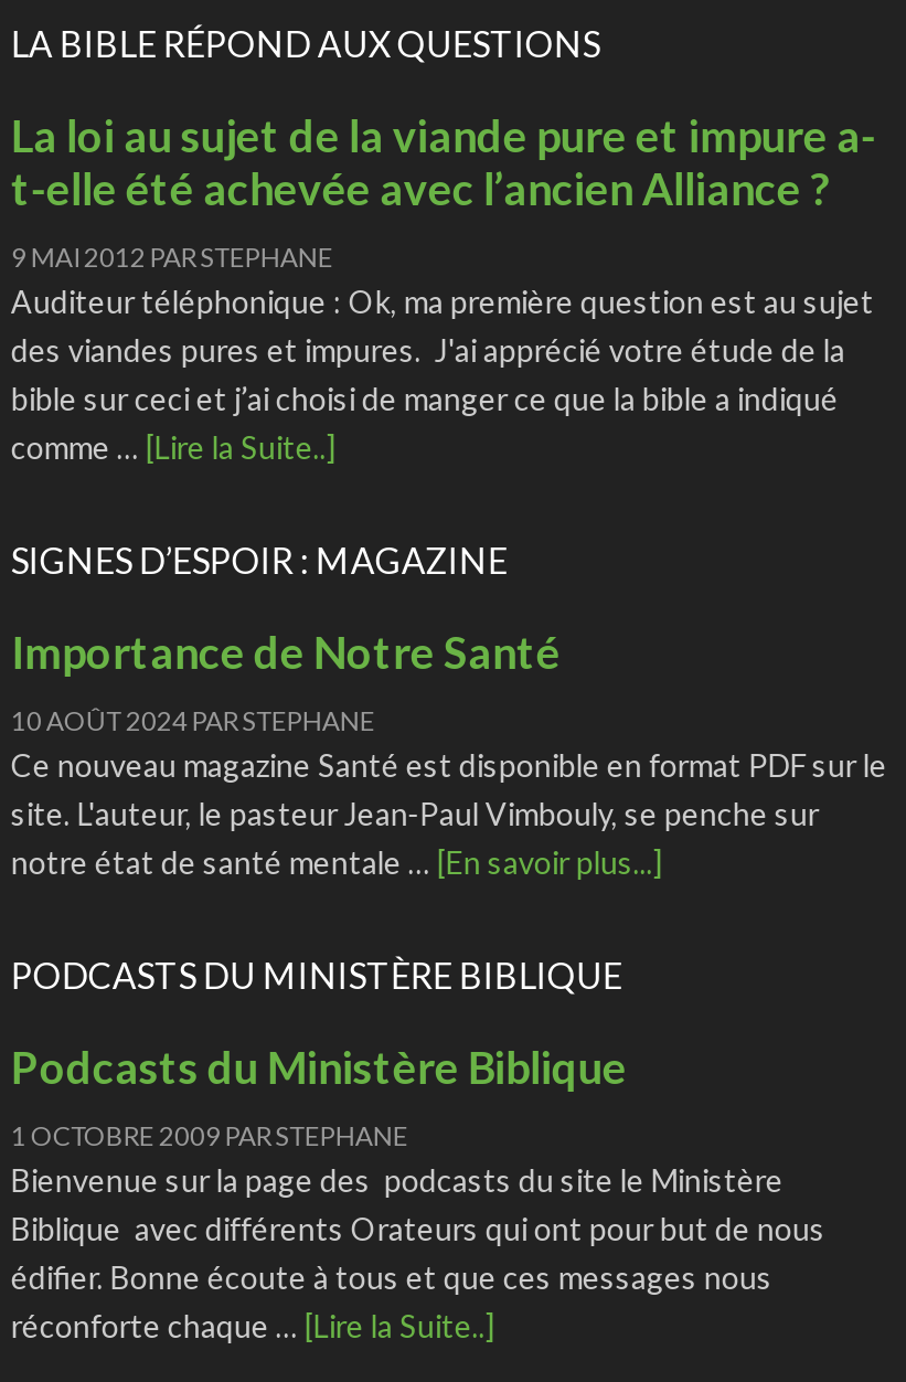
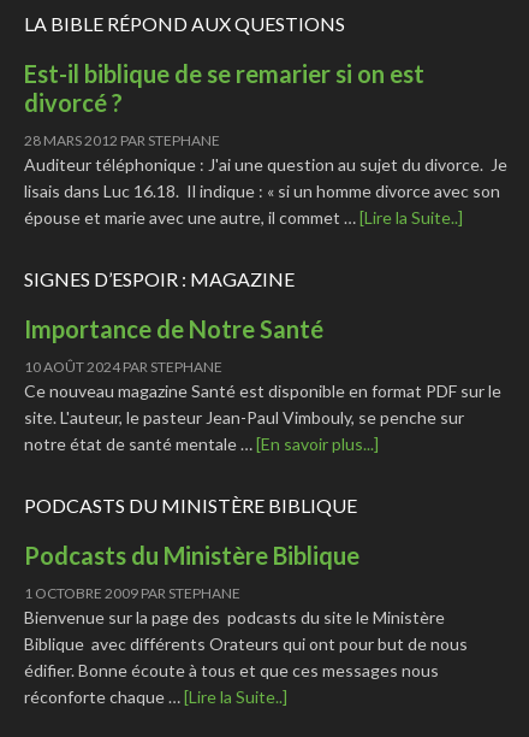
- La loi au sujet de la viande pure et impure a-
- t-elle été achevée avec l’ancien Alliance ?
+ Est-il biblique de se remarier si on est
+ divorcé ?

- 9 MAI 2012 PARSTEPHANE
- Auditeur téléphonique : Ok, ma première question est au sujet
- des viandes pures et impures. J'ai apprécié votre étude de la
- bible sur ceci et j’ai choisi de manger ce que la bible a indiqué
- comme … [Lire la Suite..]
+ 28 MARS 2012 PAR STEPHANE
+ Auditeur téléphonique : J'ai une question au sujet du divorce. Je
+ lisais dans Luc 16.18. Il indique : « si un homme divorce avec son
+ épouse et marie avec une autre, il commet … [Lire la Suite..]
